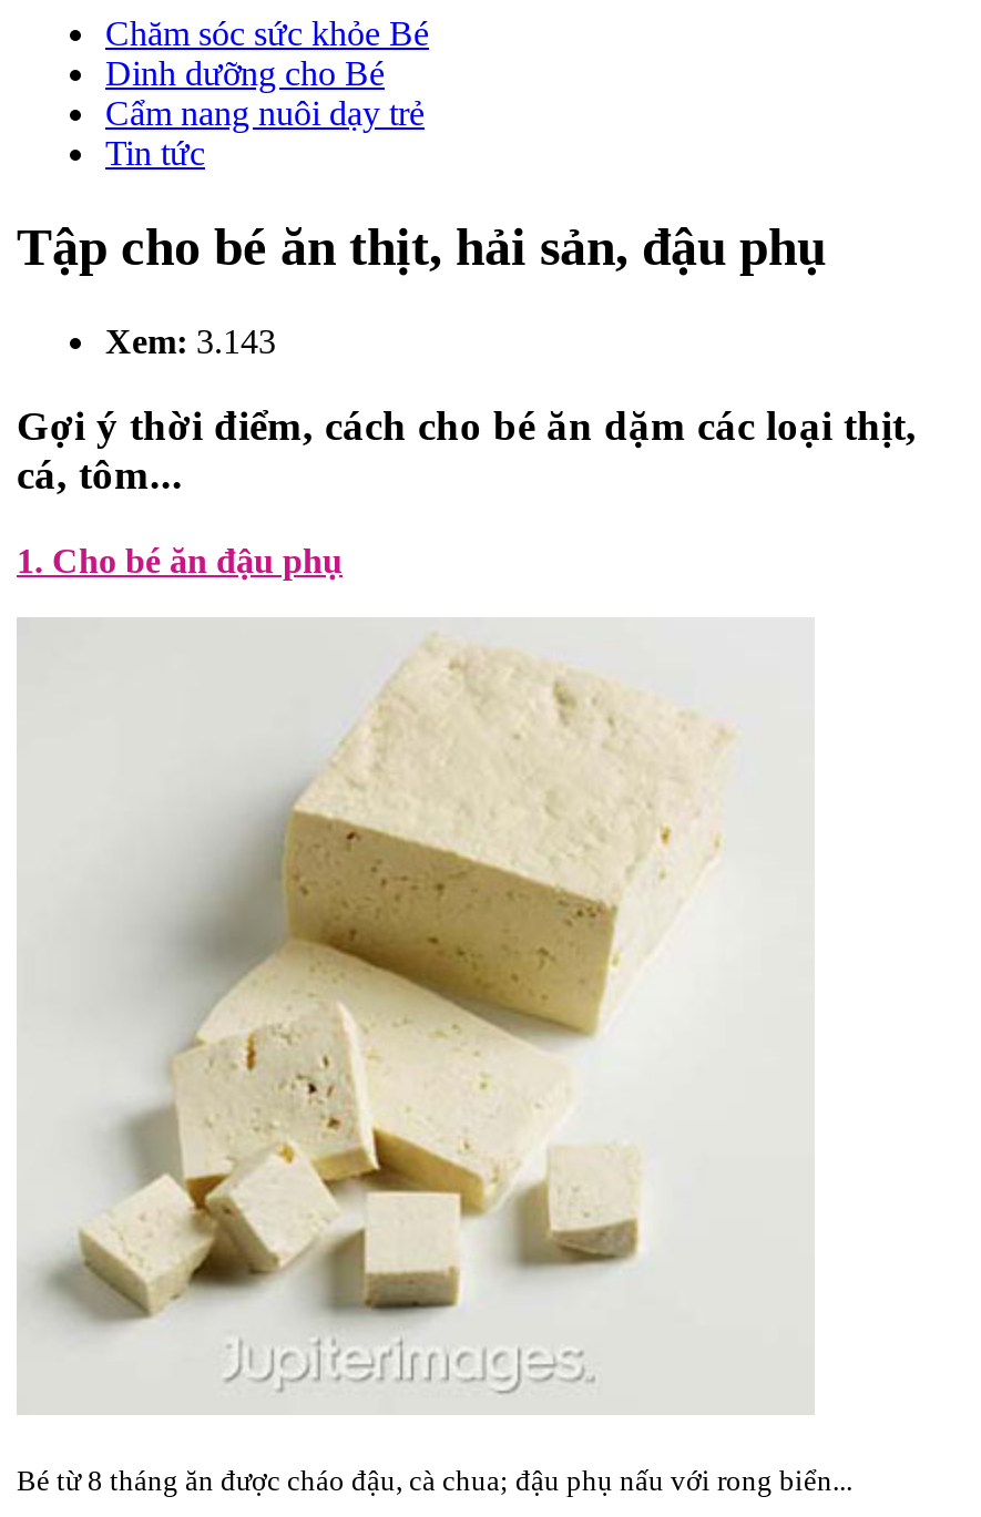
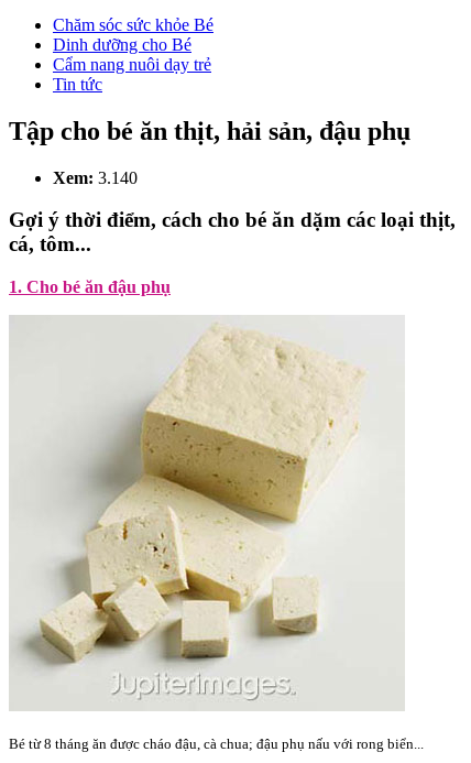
- Xem: 3.143
+ Xem: 3.140
